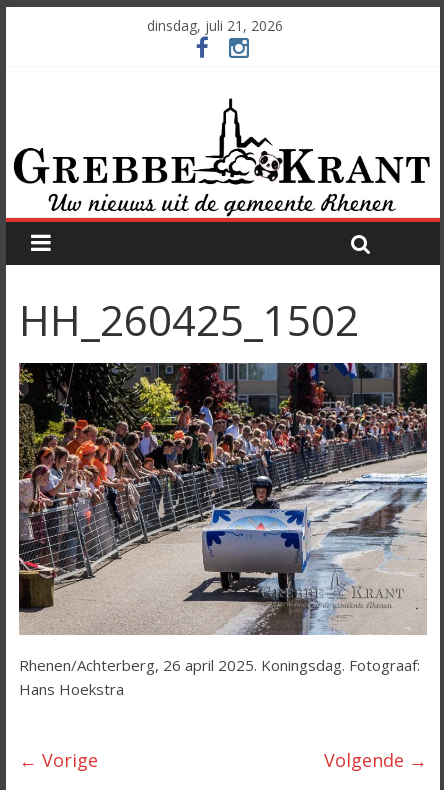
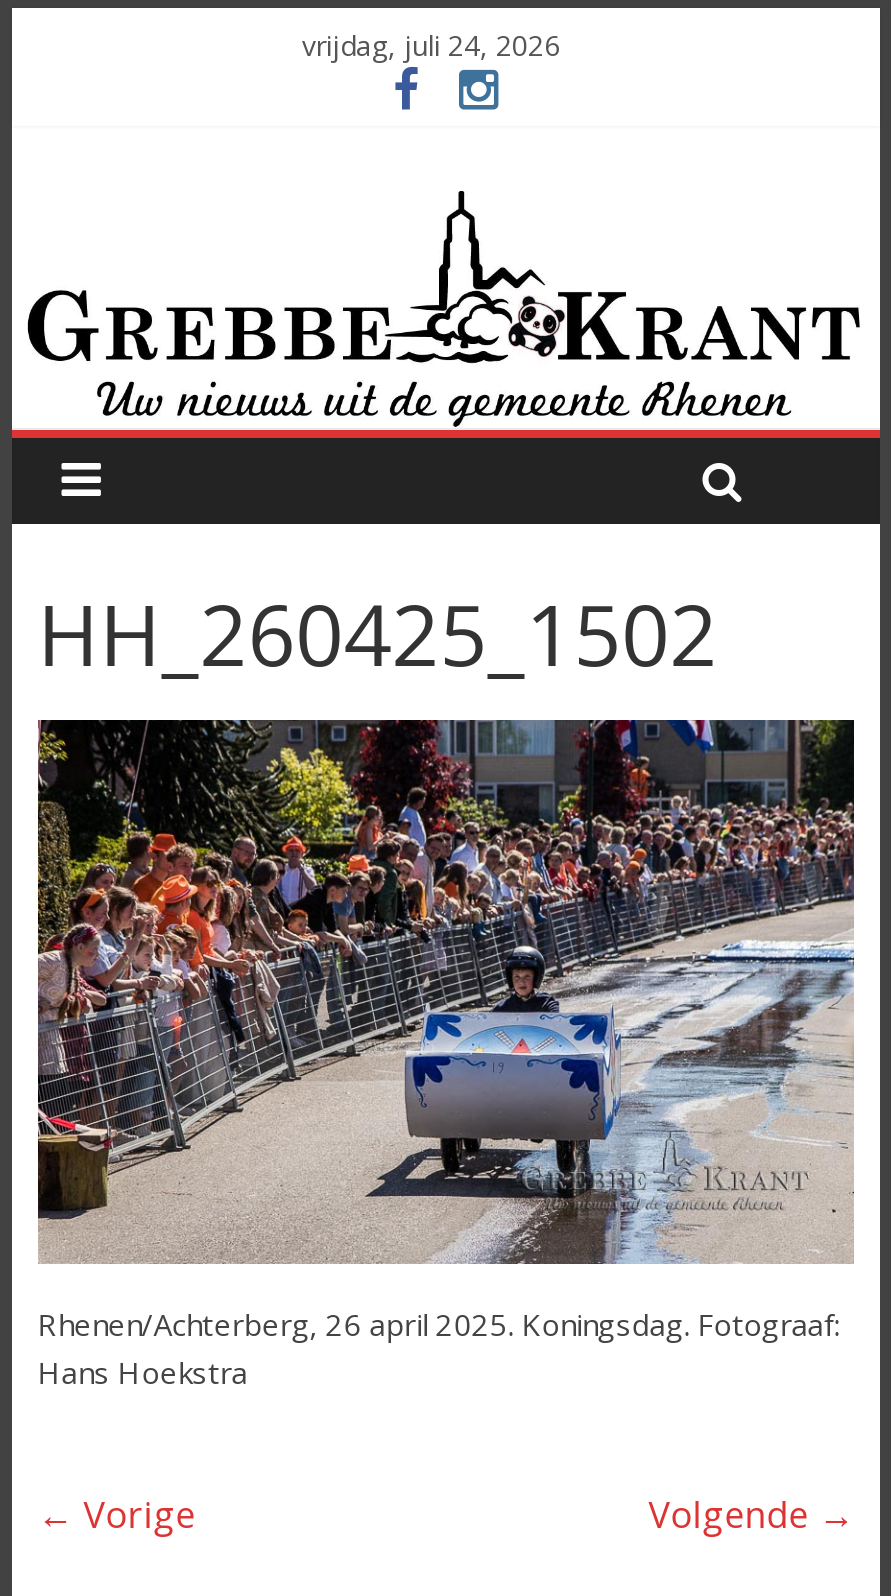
- dinsdag, juli 21, 2026
+ vrijdag, juli 24, 2026
